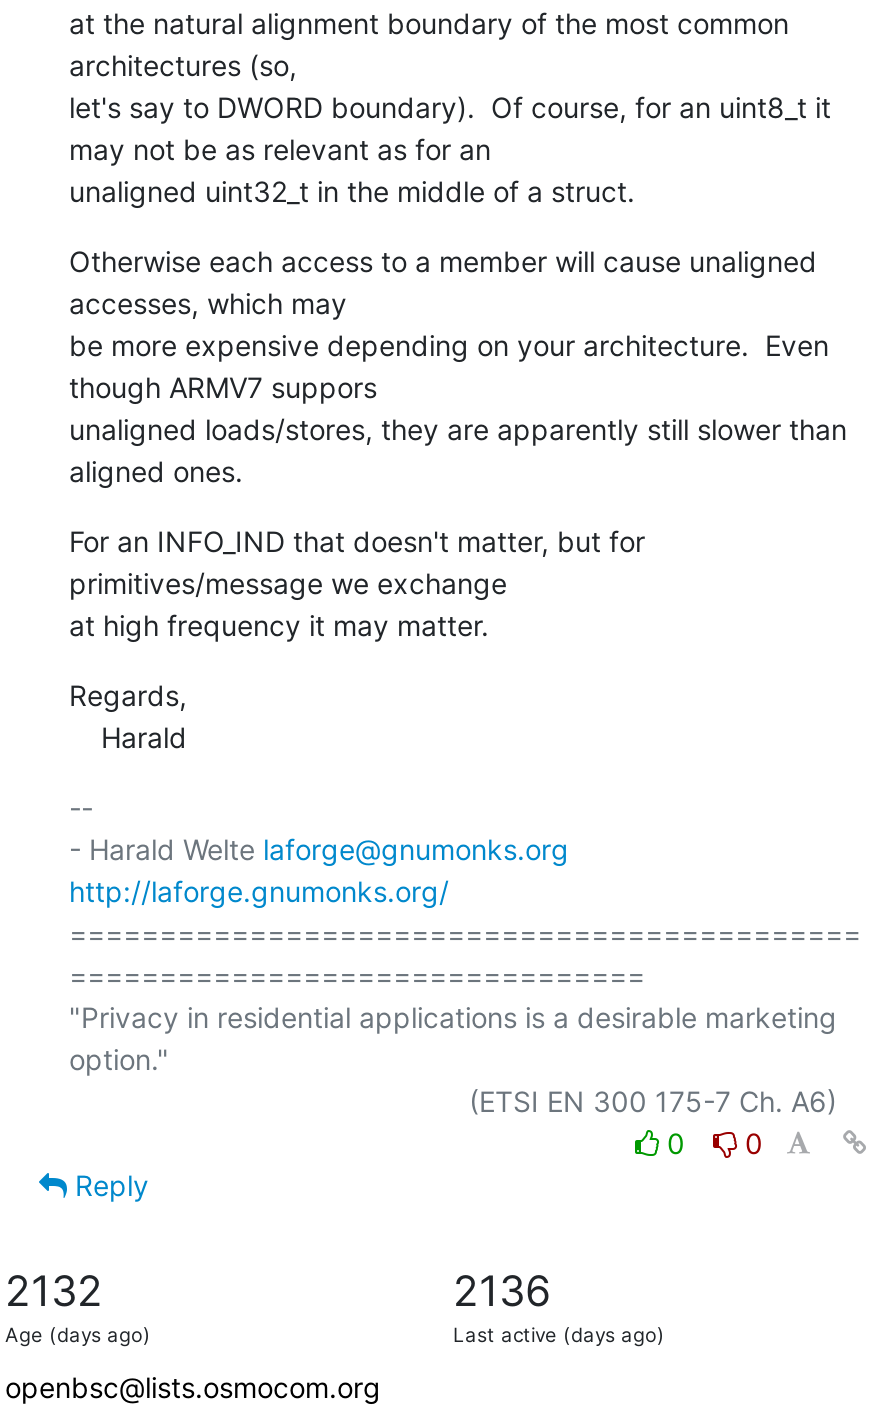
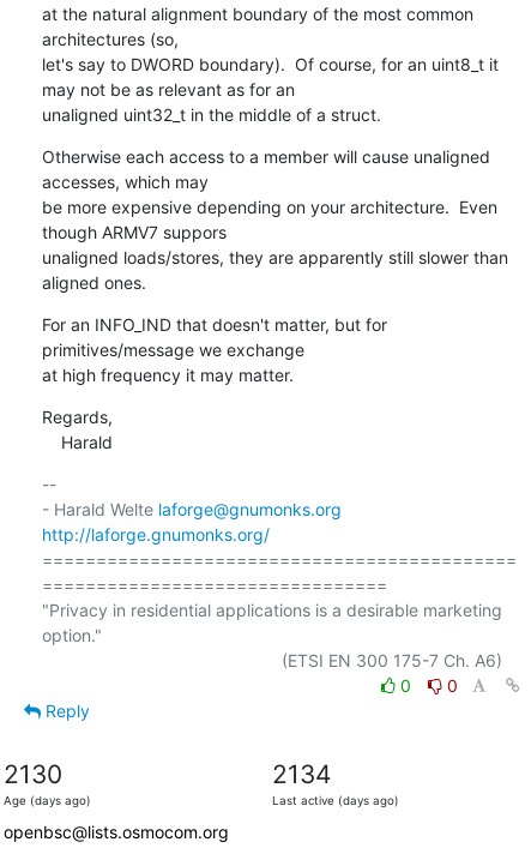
- 2132
+ 2130

- 2136
+ 2134
